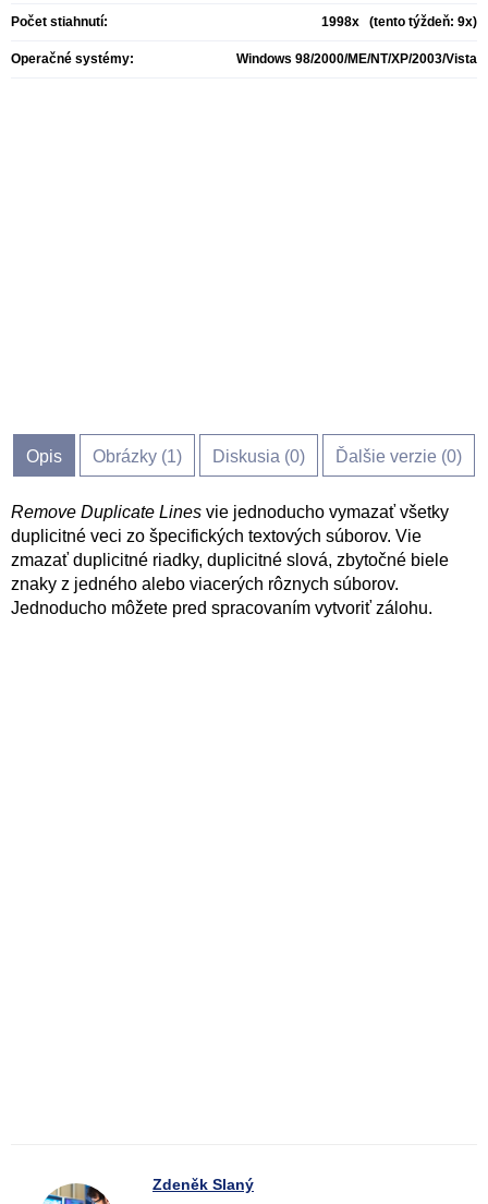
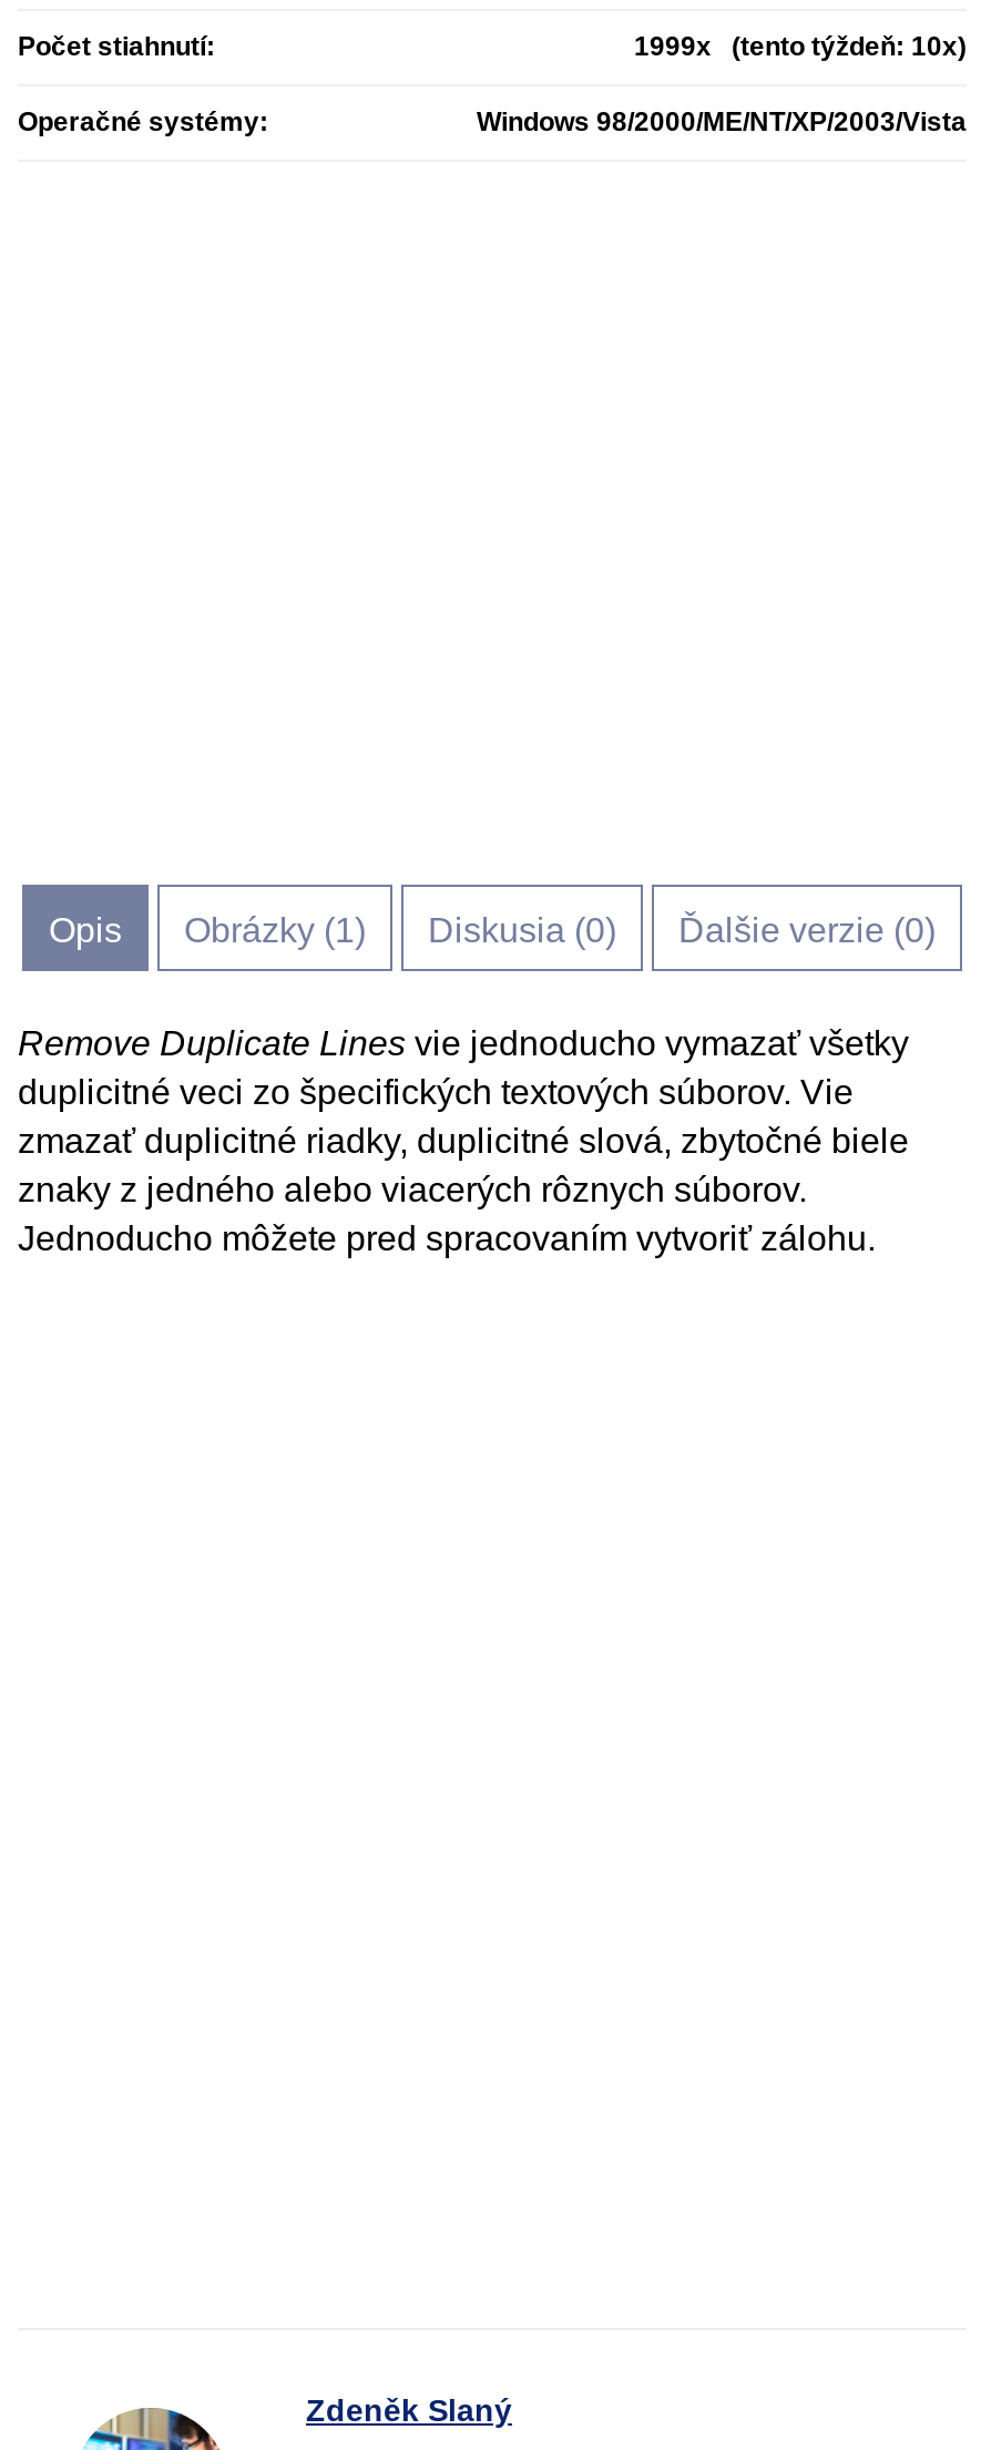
- 1998x (tento týždeň: 9x)
+ 1999x (tento týždeň: 10x)
